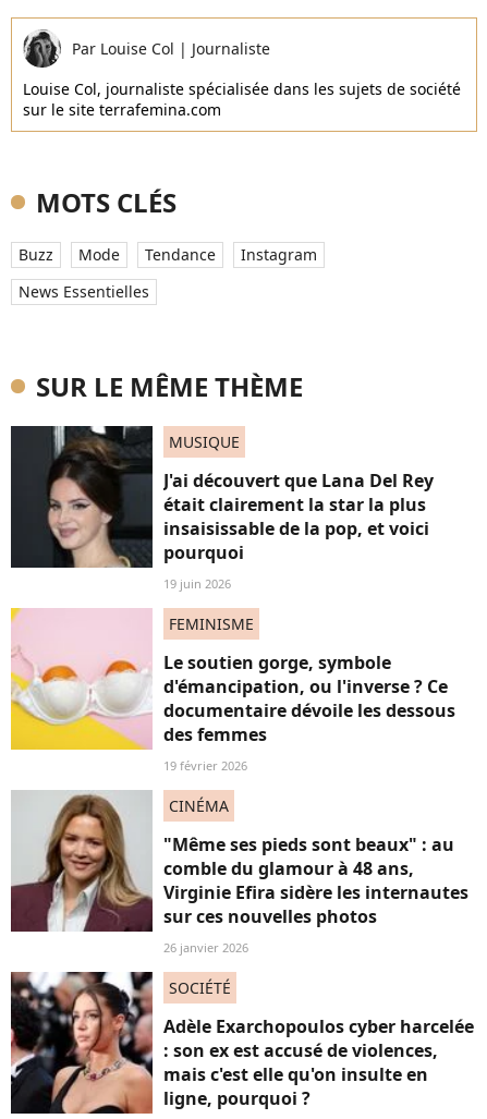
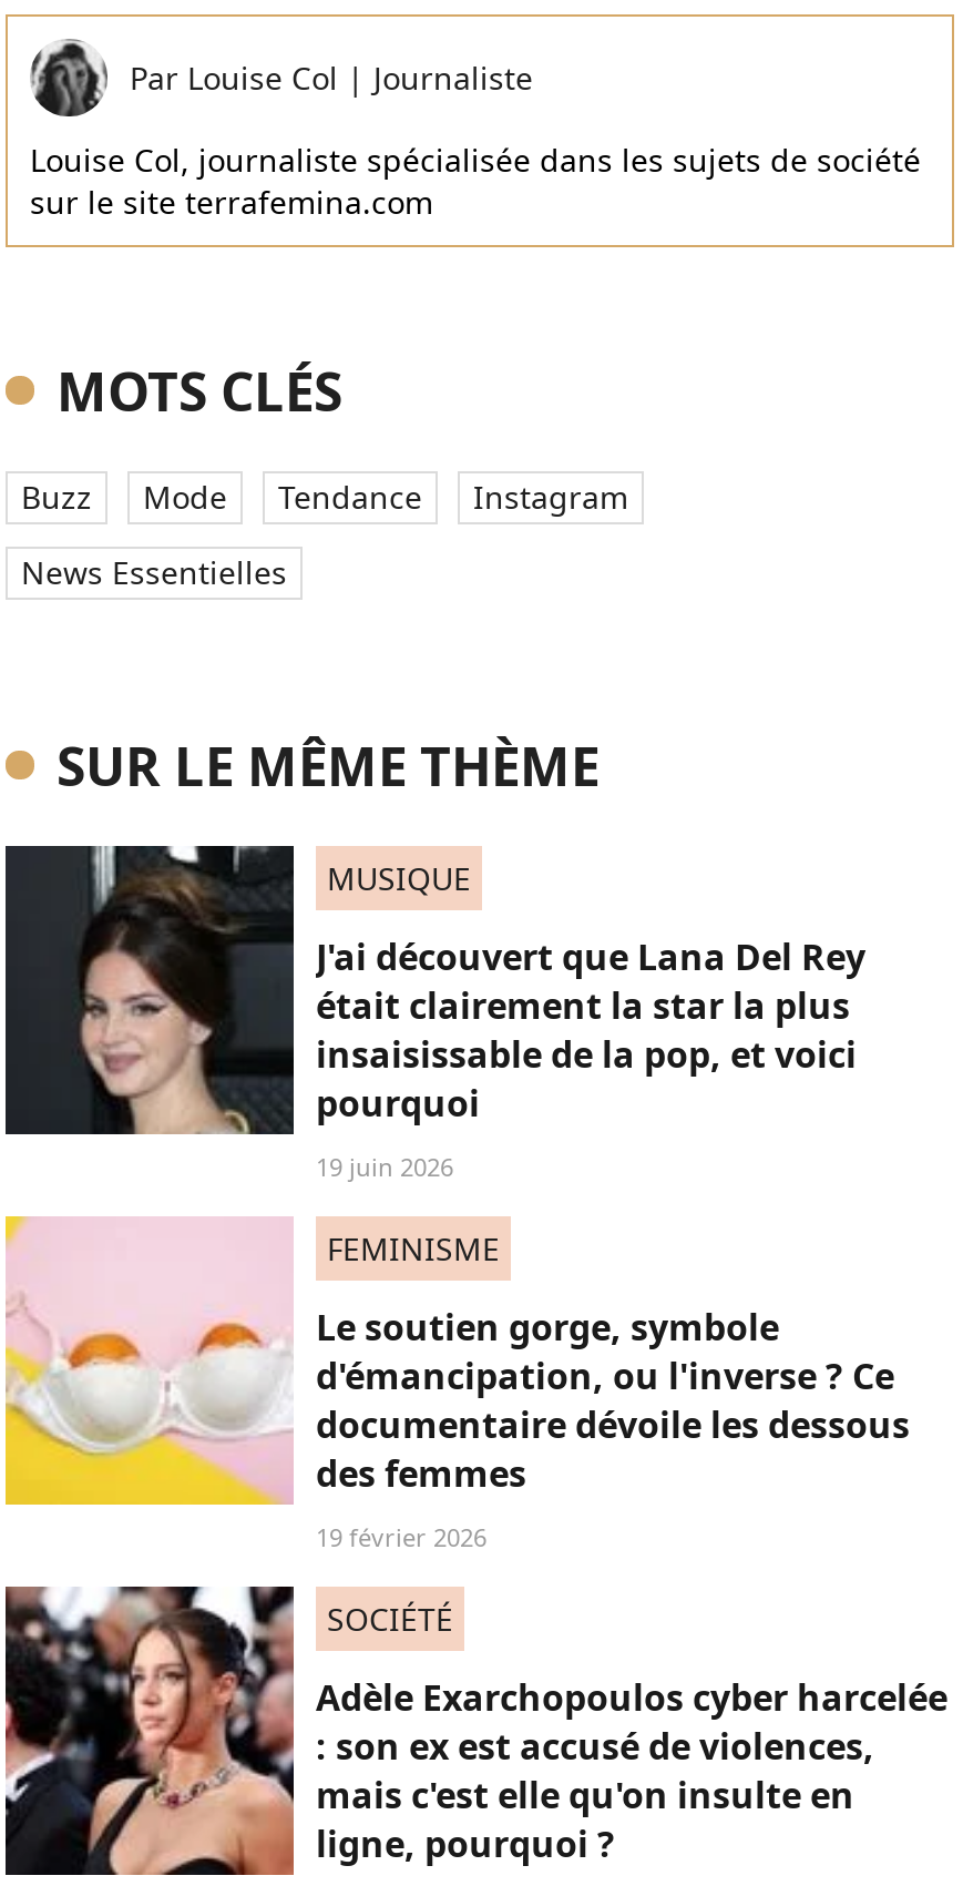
- [image]
- CINÉMA
- "Même ses pieds sont beaux" : au
- comble du glamour à 48 ans,
- Virginie Efira sidère les internautes
- sur ces nouvelles photos
- 26 janvier 2026
